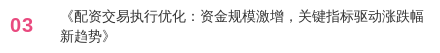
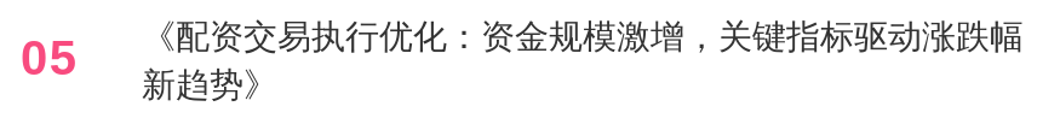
- 03 《配资交易执行优化：资金规模激增，关键指标驱动涨跌幅 新趋势》
+ 05 《配资交易执行优化：资金规模激增，关键指标驱动涨跌幅 新趋势》
